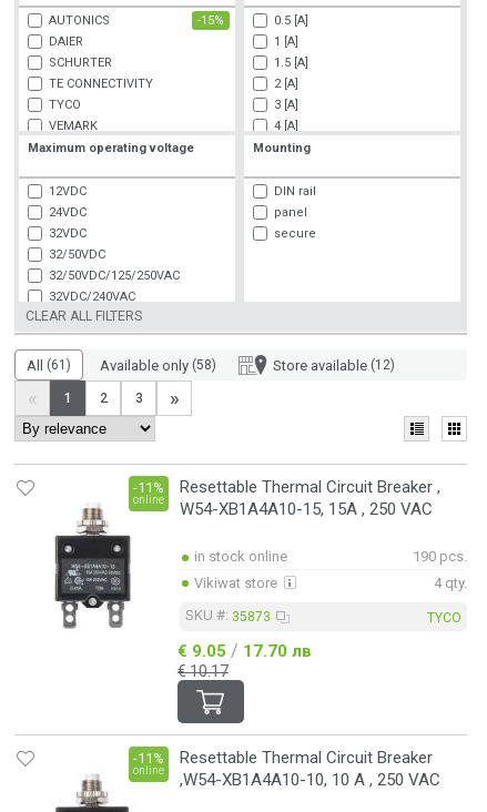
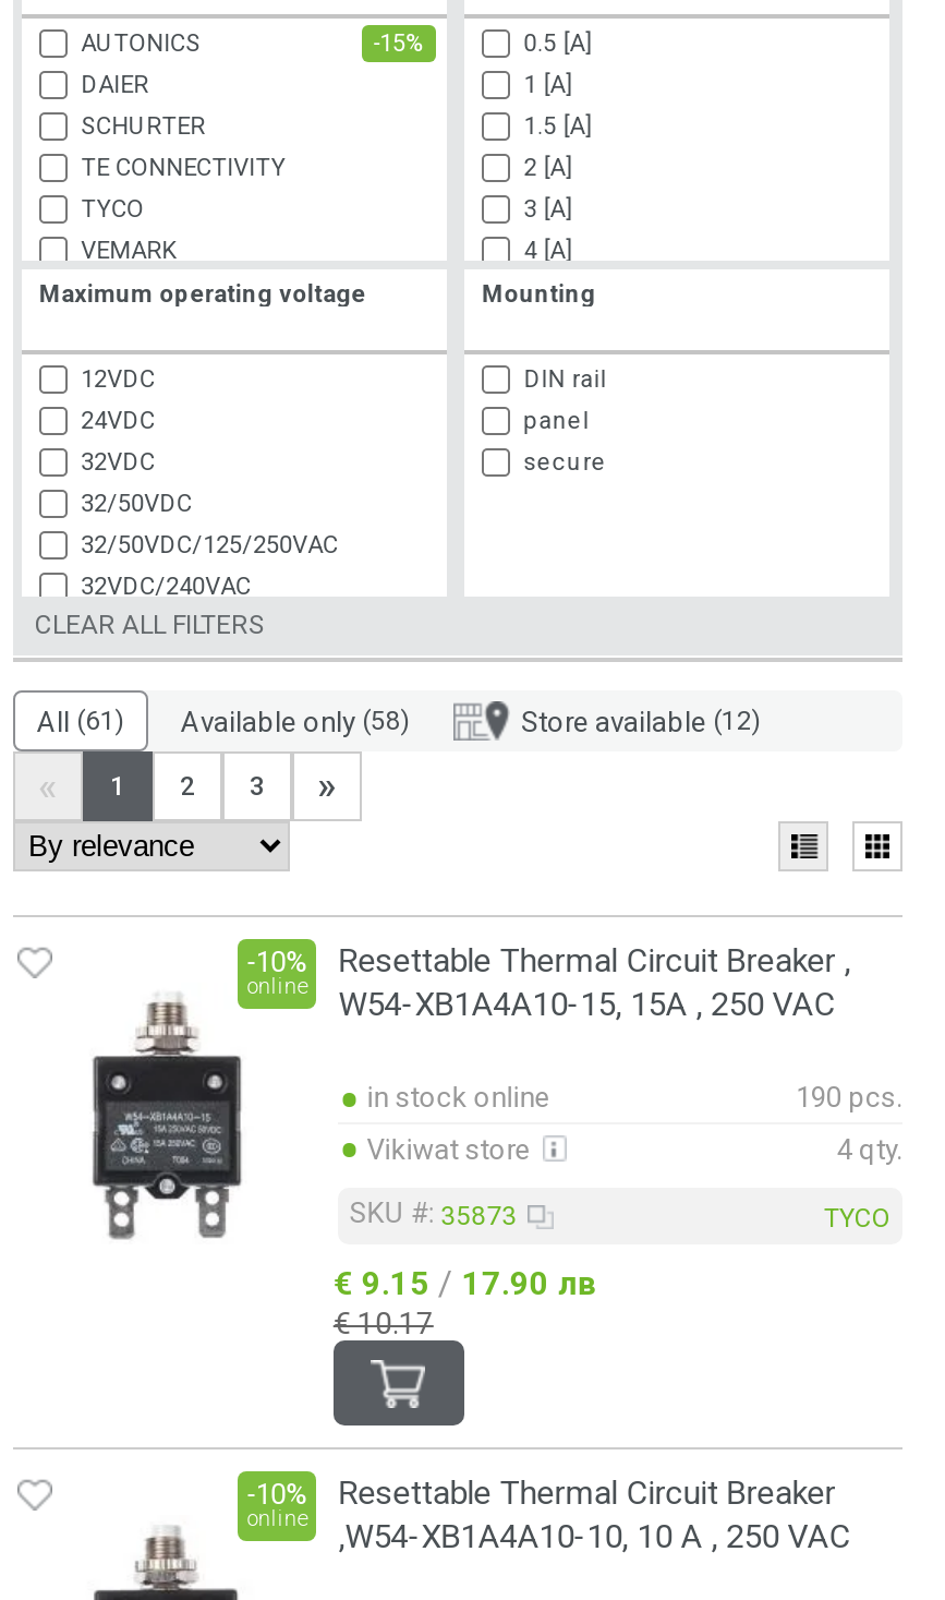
- -11% Resettable Thermal Circuit Breaker ,
+ -10% Resettable Thermal Circuit Breaker ,

- € 9.05 / 17.70 лв
+ € 9.15 / 17.90 лв

- -11% Resettable Thermal Circuit Breaker
+ -10% Resettable Thermal Circuit Breaker
